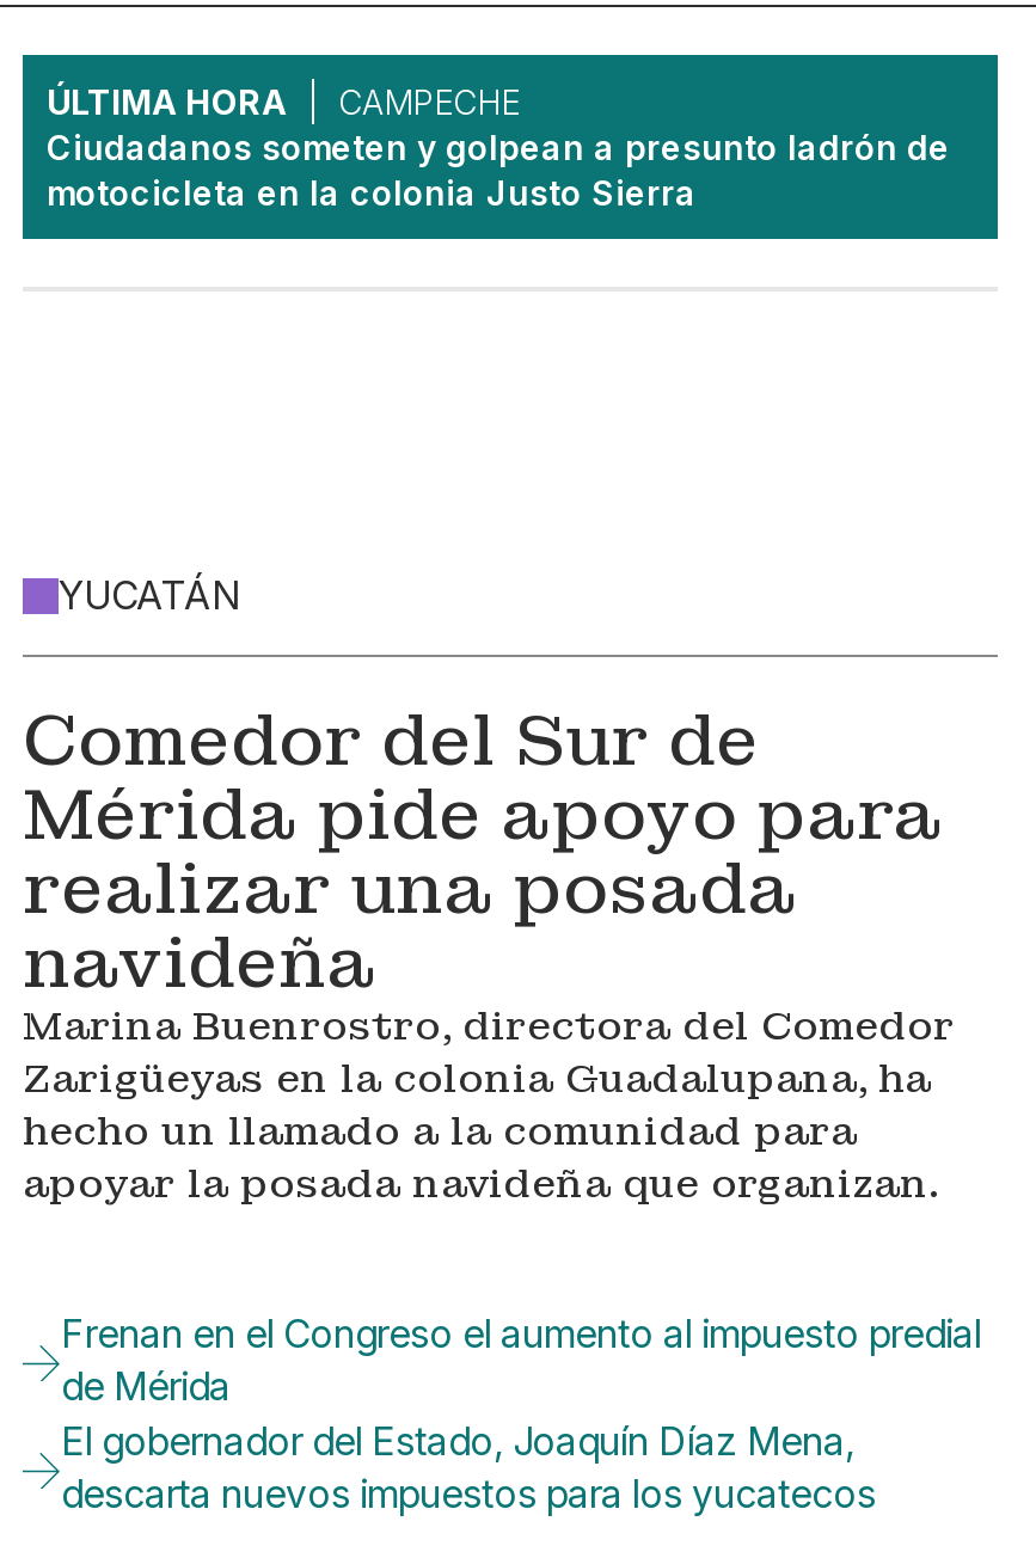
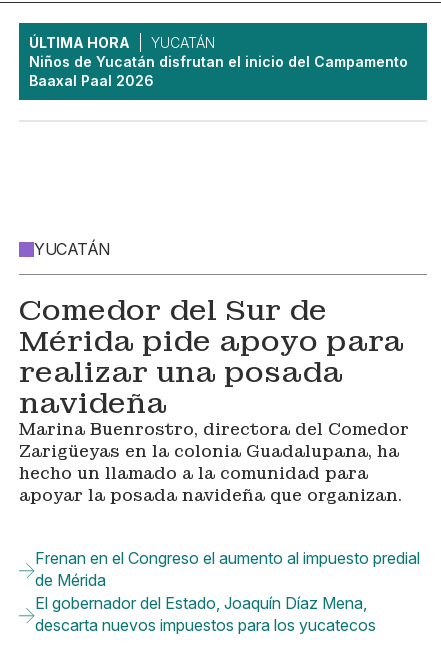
- CAMPECHE
- Ciudadanos someten y golpean a presunto ladrón de
- motocicleta en la colonia Justo Sierra
+ YUCATÁN
+ Niños de Yucatán disfrutan el inicio del Campamento
+ Baaxal Paal 2026
